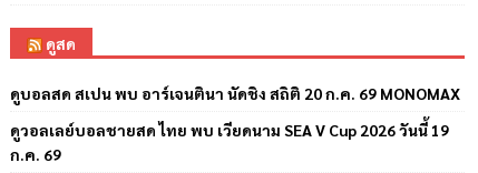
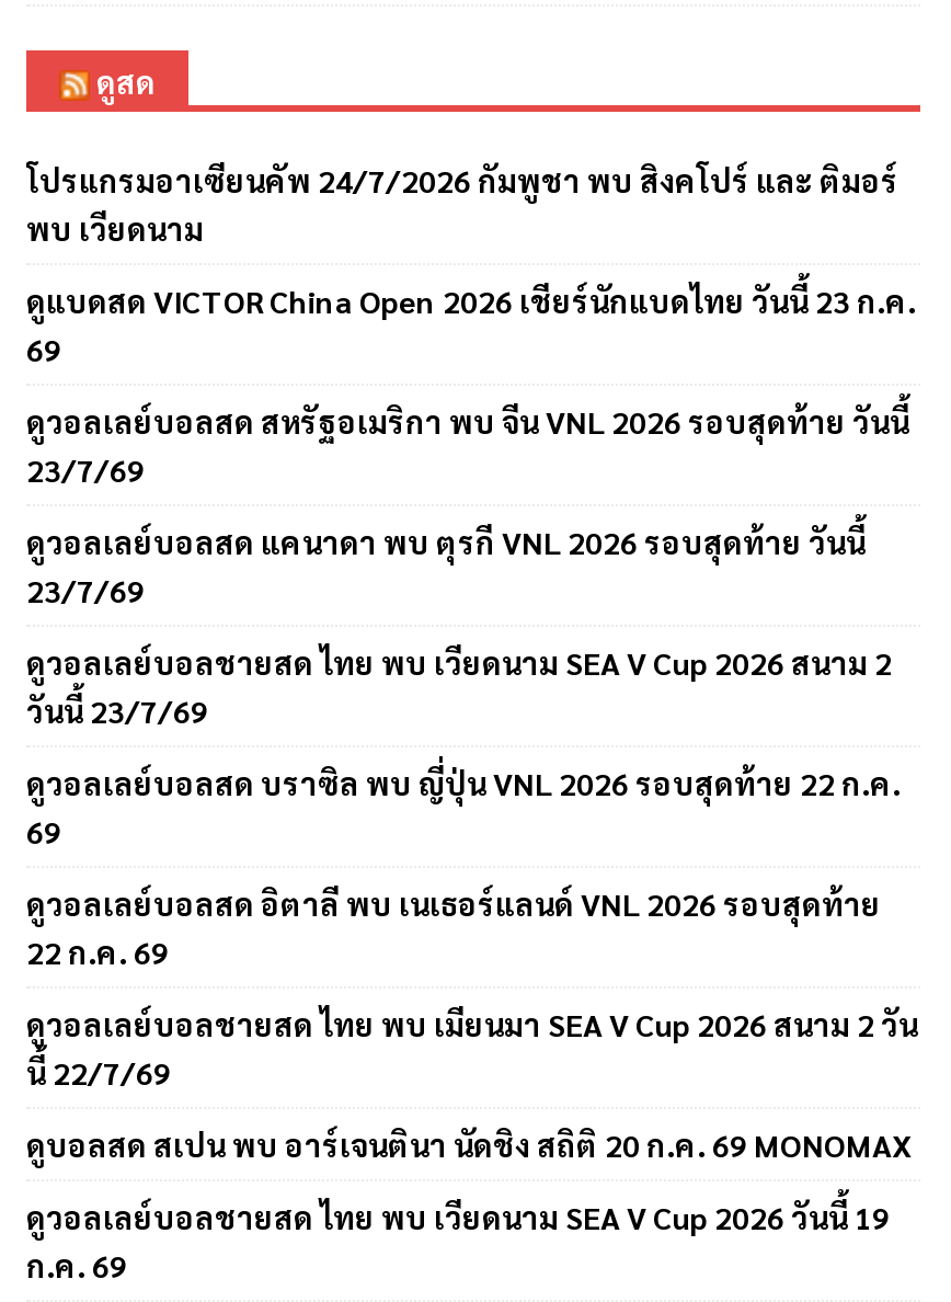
+ โปรแกรมอาเซียนคัพ 24/7/2026 กัมพูชา พบ สิงคโปร์ และ ติมอร์
+ พบ เวียดนาม
+ ดูแบดสด VICTOR China Open 2026 เชียร์นักแบดไทย วันนี้ 23 ก.ค.
+ 69
+ ดูวอลเลย์บอลสด สหรัฐอเมริกา พบ จีน VNL 2026 รอบสุดท้าย วันนี้
+ 23/7/69
+ ดูวอลเลย์บอลสด แคนาดา พบ ตุรกี VNL 2026 รอบสุดท้าย วันนี้
+ 23/7/69
+ ดูวอลเลย์บอลชายสด ไทย พบ เวียดนาม SEA V Cup 2026 สนาม 2
+ วันนี้ 23/7/69
+ ดูวอลเลย์บอลสด บราซิล พบ ญี่ปุ่น VNL 2026 รอบสุดท้าย 22 ก.ค.
+ 69
+ ดูวอลเลย์บอลสด อิตาลี พบ เนเธอร์แลนด์ VNL 2026 รอบสุดท้าย
+ 22 ก.ค. 69
+ ดูวอลเลย์บอลชายสด ไทย พบ เมียนมา SEA V Cup 2026 สนาม 2 วัน
+ นี้ 22/7/69
